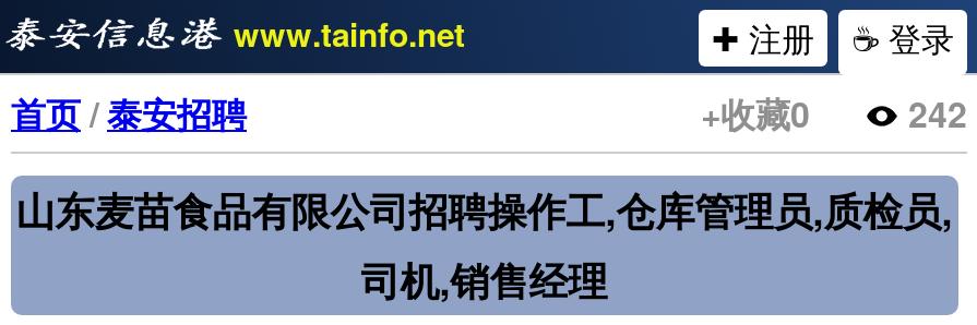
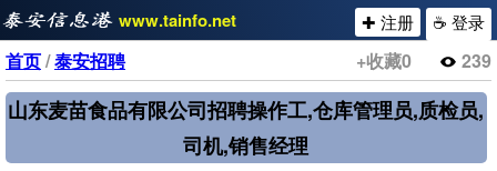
- +收藏0 242
+ +收藏0 239
